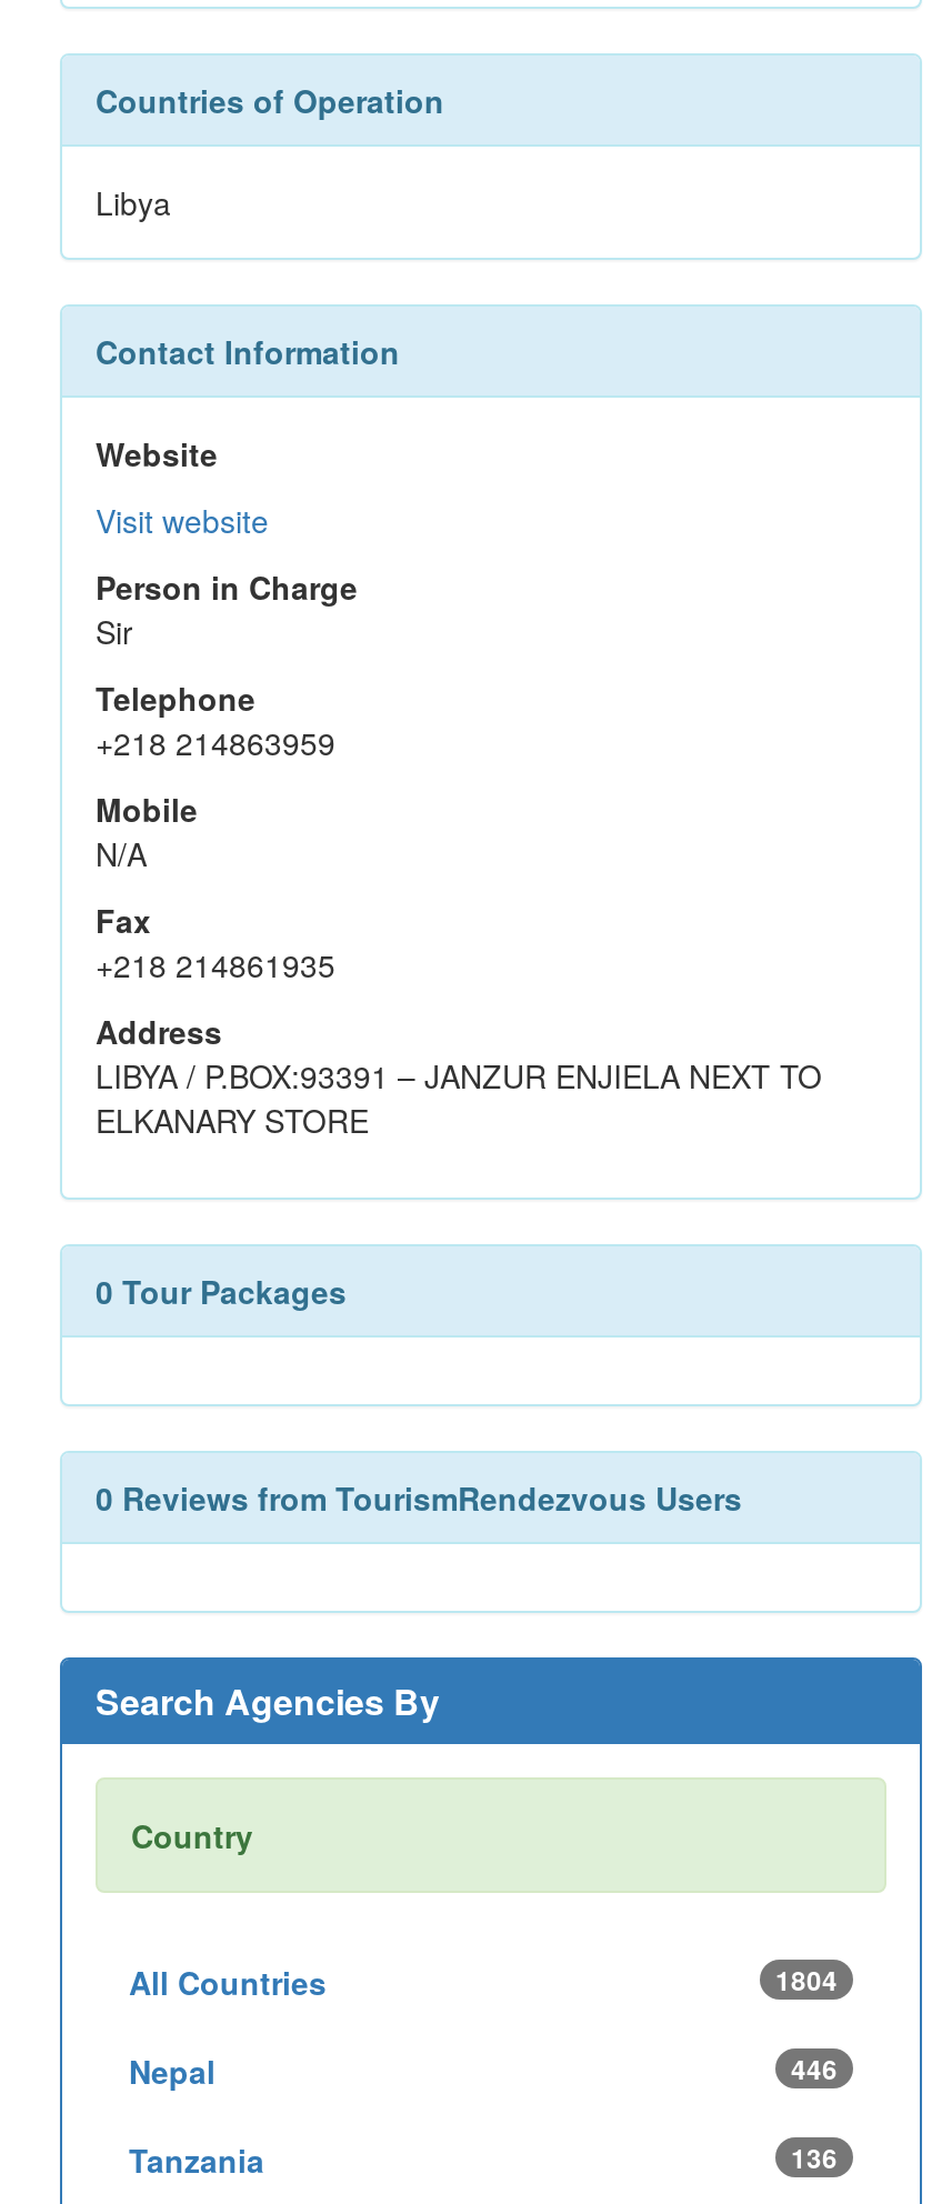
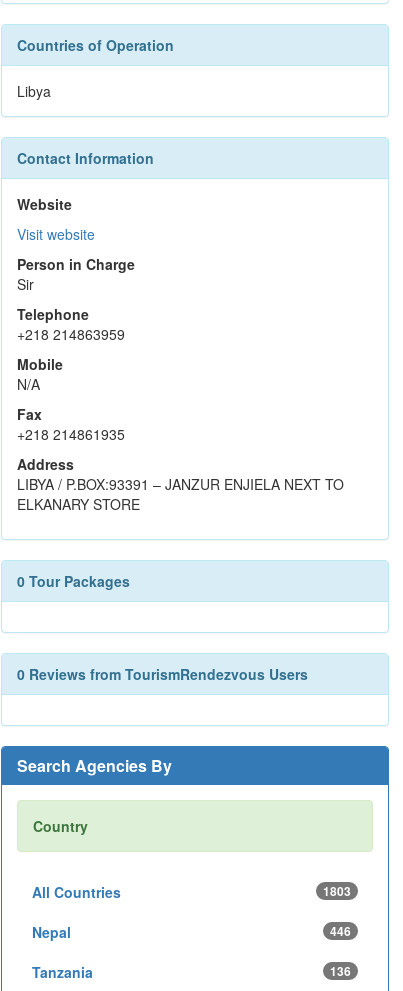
- 1804
+ 1803
